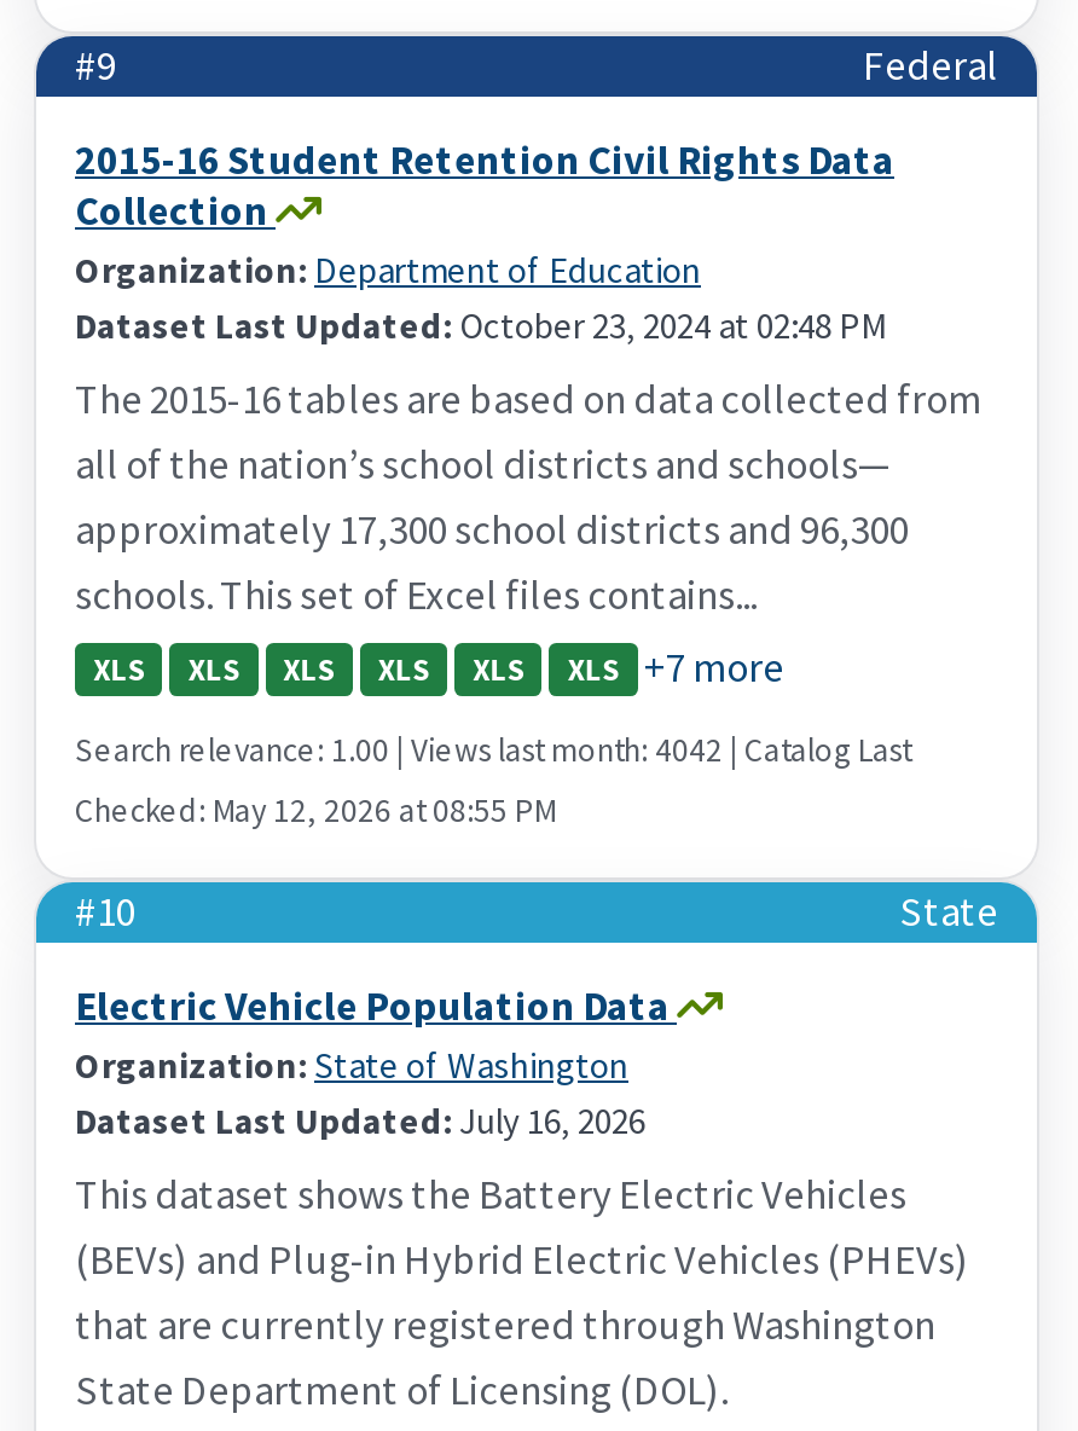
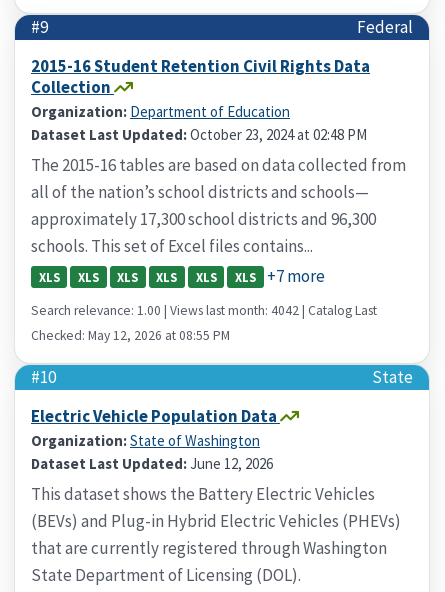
- Dataset Last Updated: July 16, 2026
+ Dataset Last Updated: June 12, 2026
